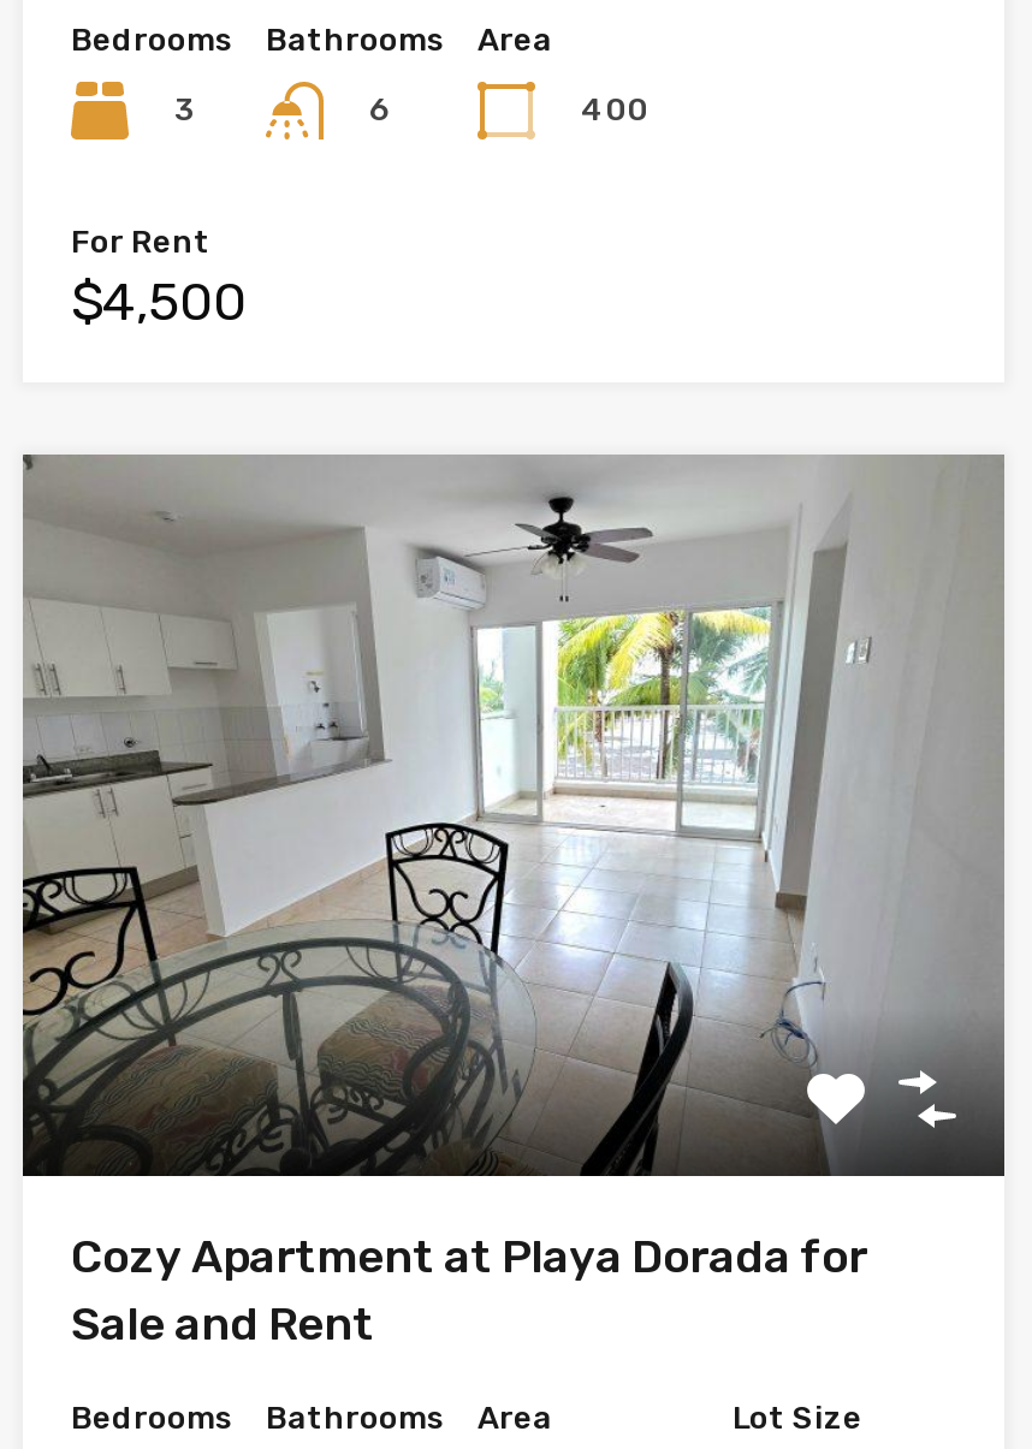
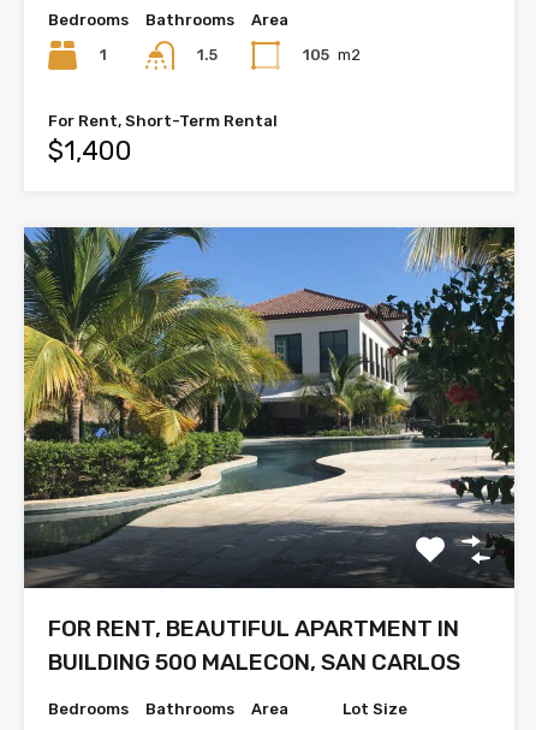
- 3
+ 1

- 6
+ 1.5

- 400
+ 105 m2

- For Rent
- $4,500
+ For Rent, Short-Term Rental
+ $1,400

- [image]
- Cozy Apartment at Playa Dorada for
- Sale and Rent
+ [image]
+ FOR RENT, BEAUTIFUL APARTMENT IN
+ BUILDING 500 MALECON, SAN CARLOS
